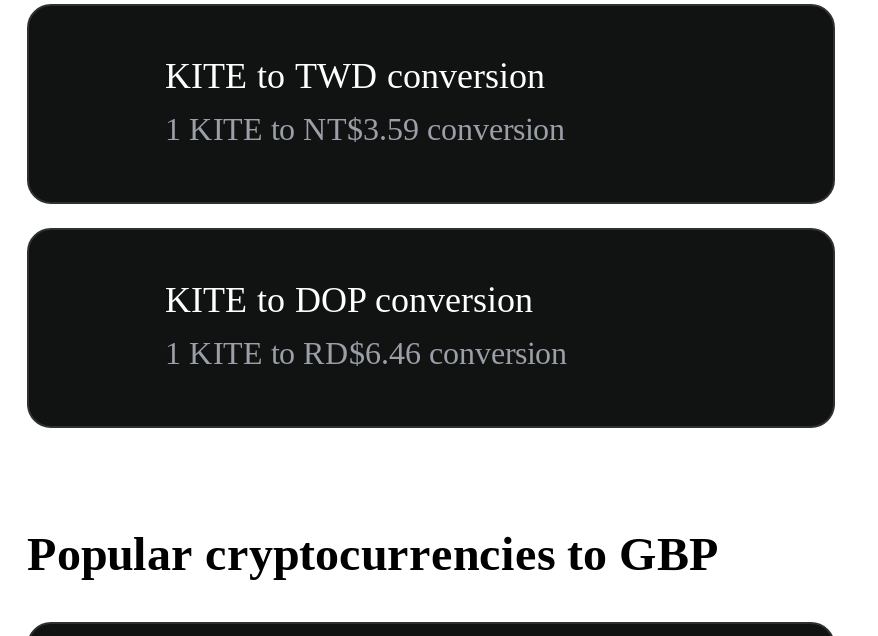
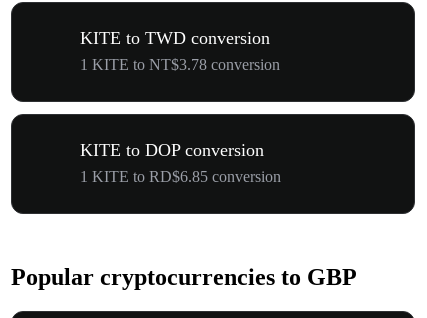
- 1 KITE to NT$3.59 conversion
+ 1 KITE to NT$3.78 conversion

- 1 KITE to RD$6.46 conversion
+ 1 KITE to RD$6.85 conversion
